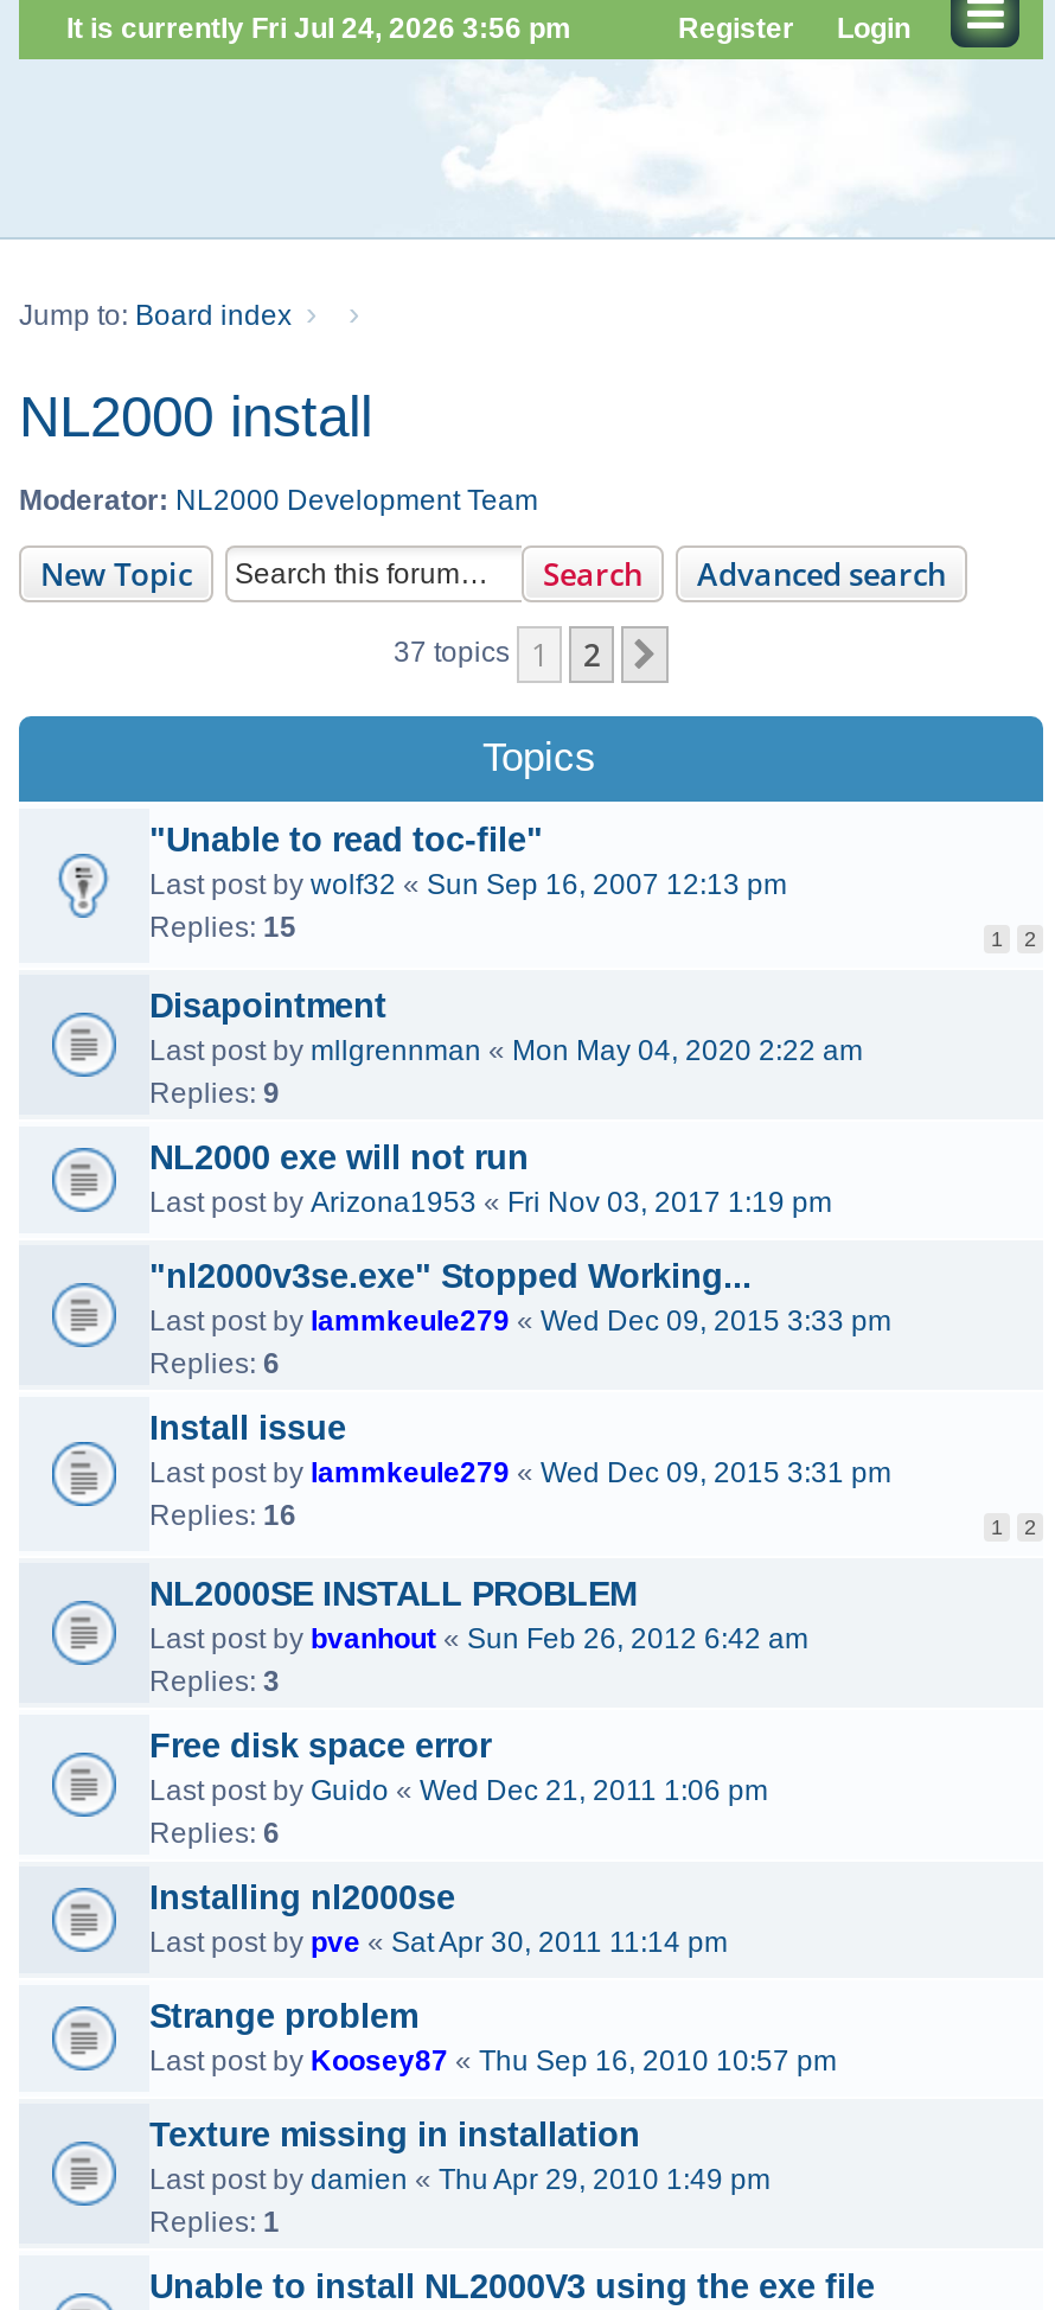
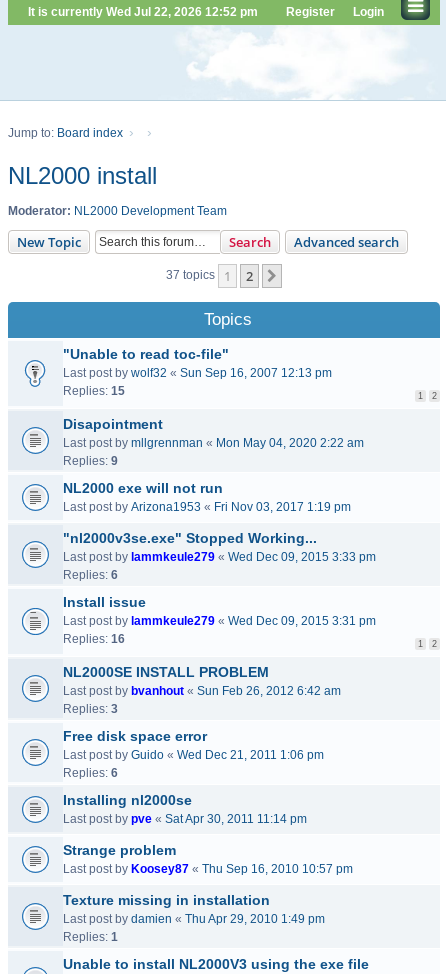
- It is currently Fri Jul 24, 2026 3:56 pm
+ It is currently Wed Jul 22, 2026 12:52 pm
